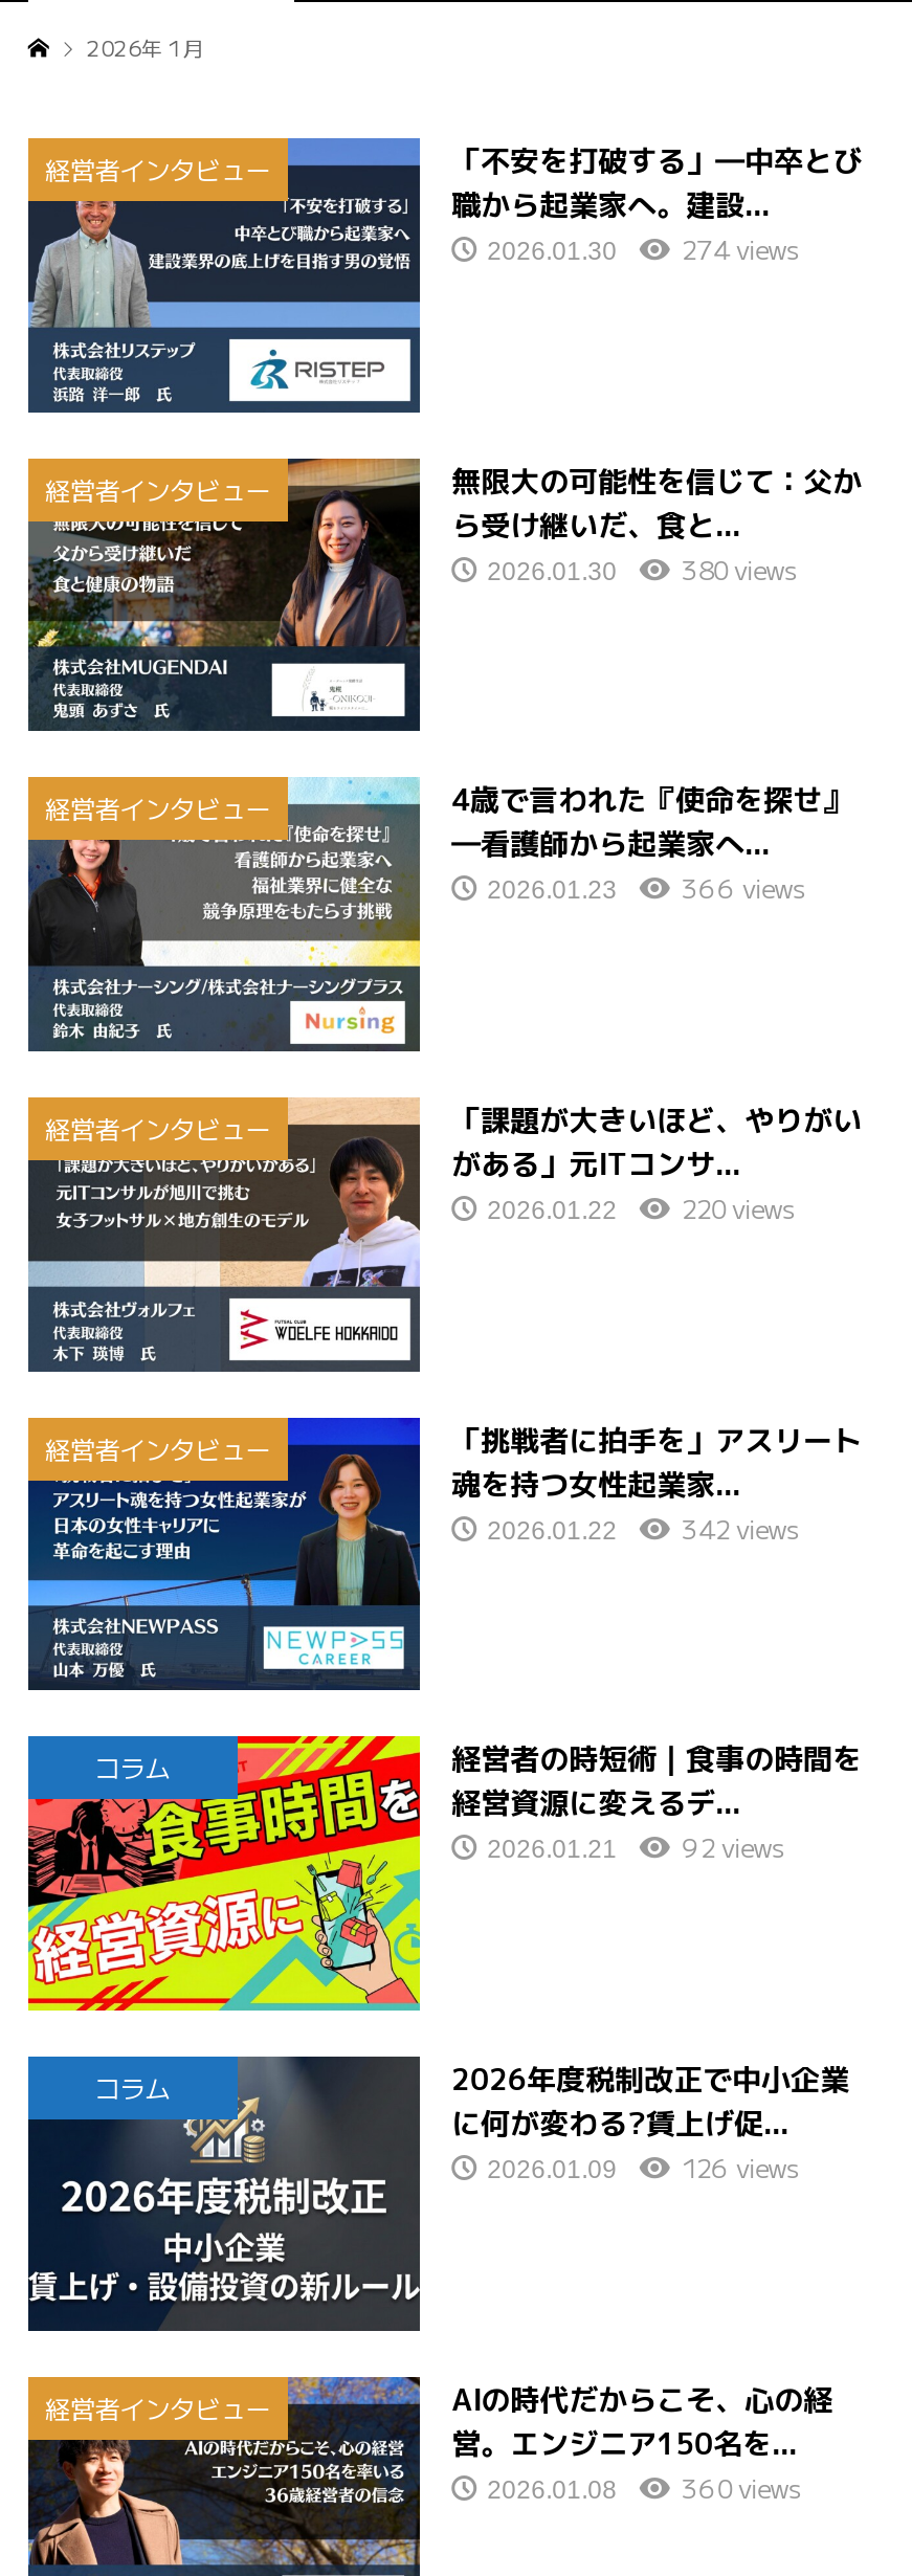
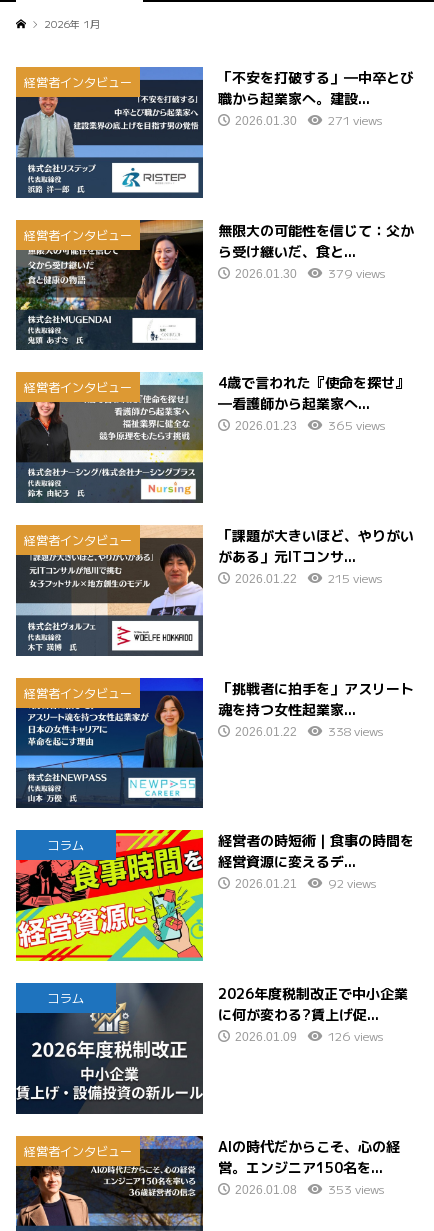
- 274 views
+ 271 views

- 380 views
+ 379 views

- 366 views
+ 365 views

- 220 views
+ 215 views

- 342 views
+ 338 views

- 360 views
+ 353 views
